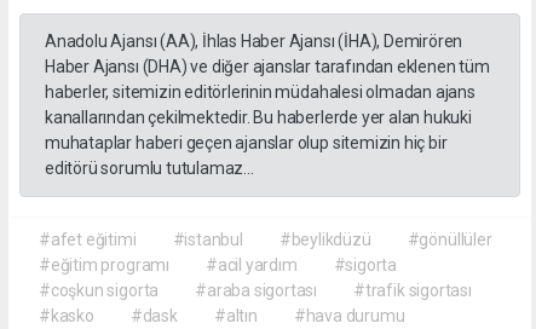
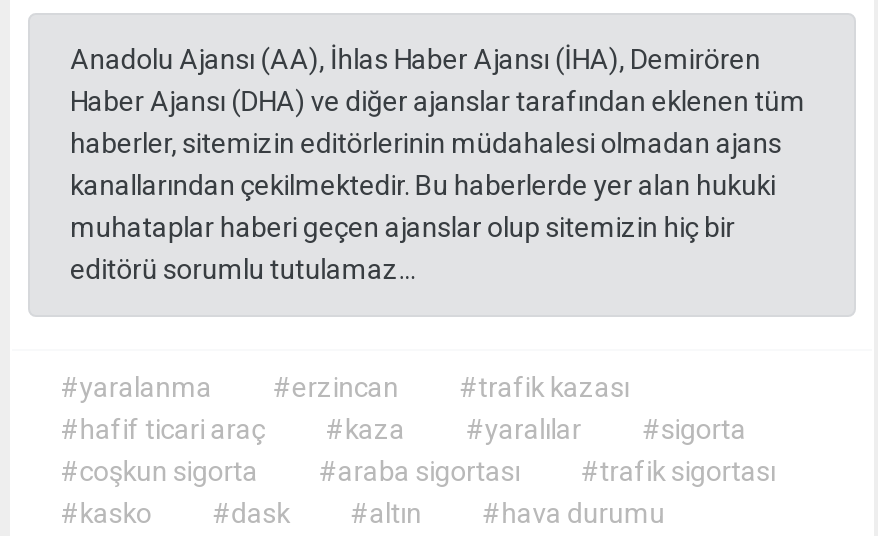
- #afet eğitimi
- #istanbul
- #beylikdüzü
- #gönüllüler
- #eğitim programı
- #acil yardım
+ #yaralanma
+ #erzincan
+ #trafik kazası
+ #hafif ticari araç
+ #kaza
+ #yaralılar
